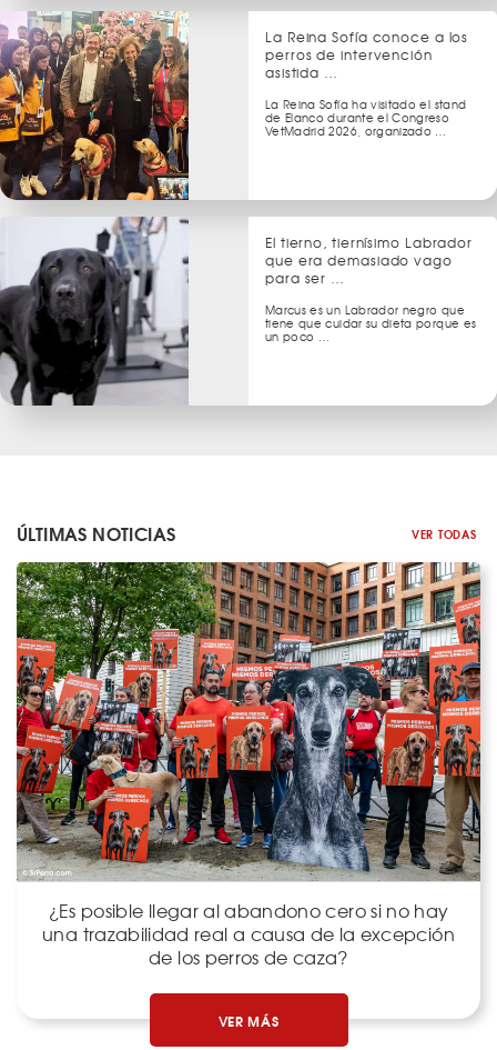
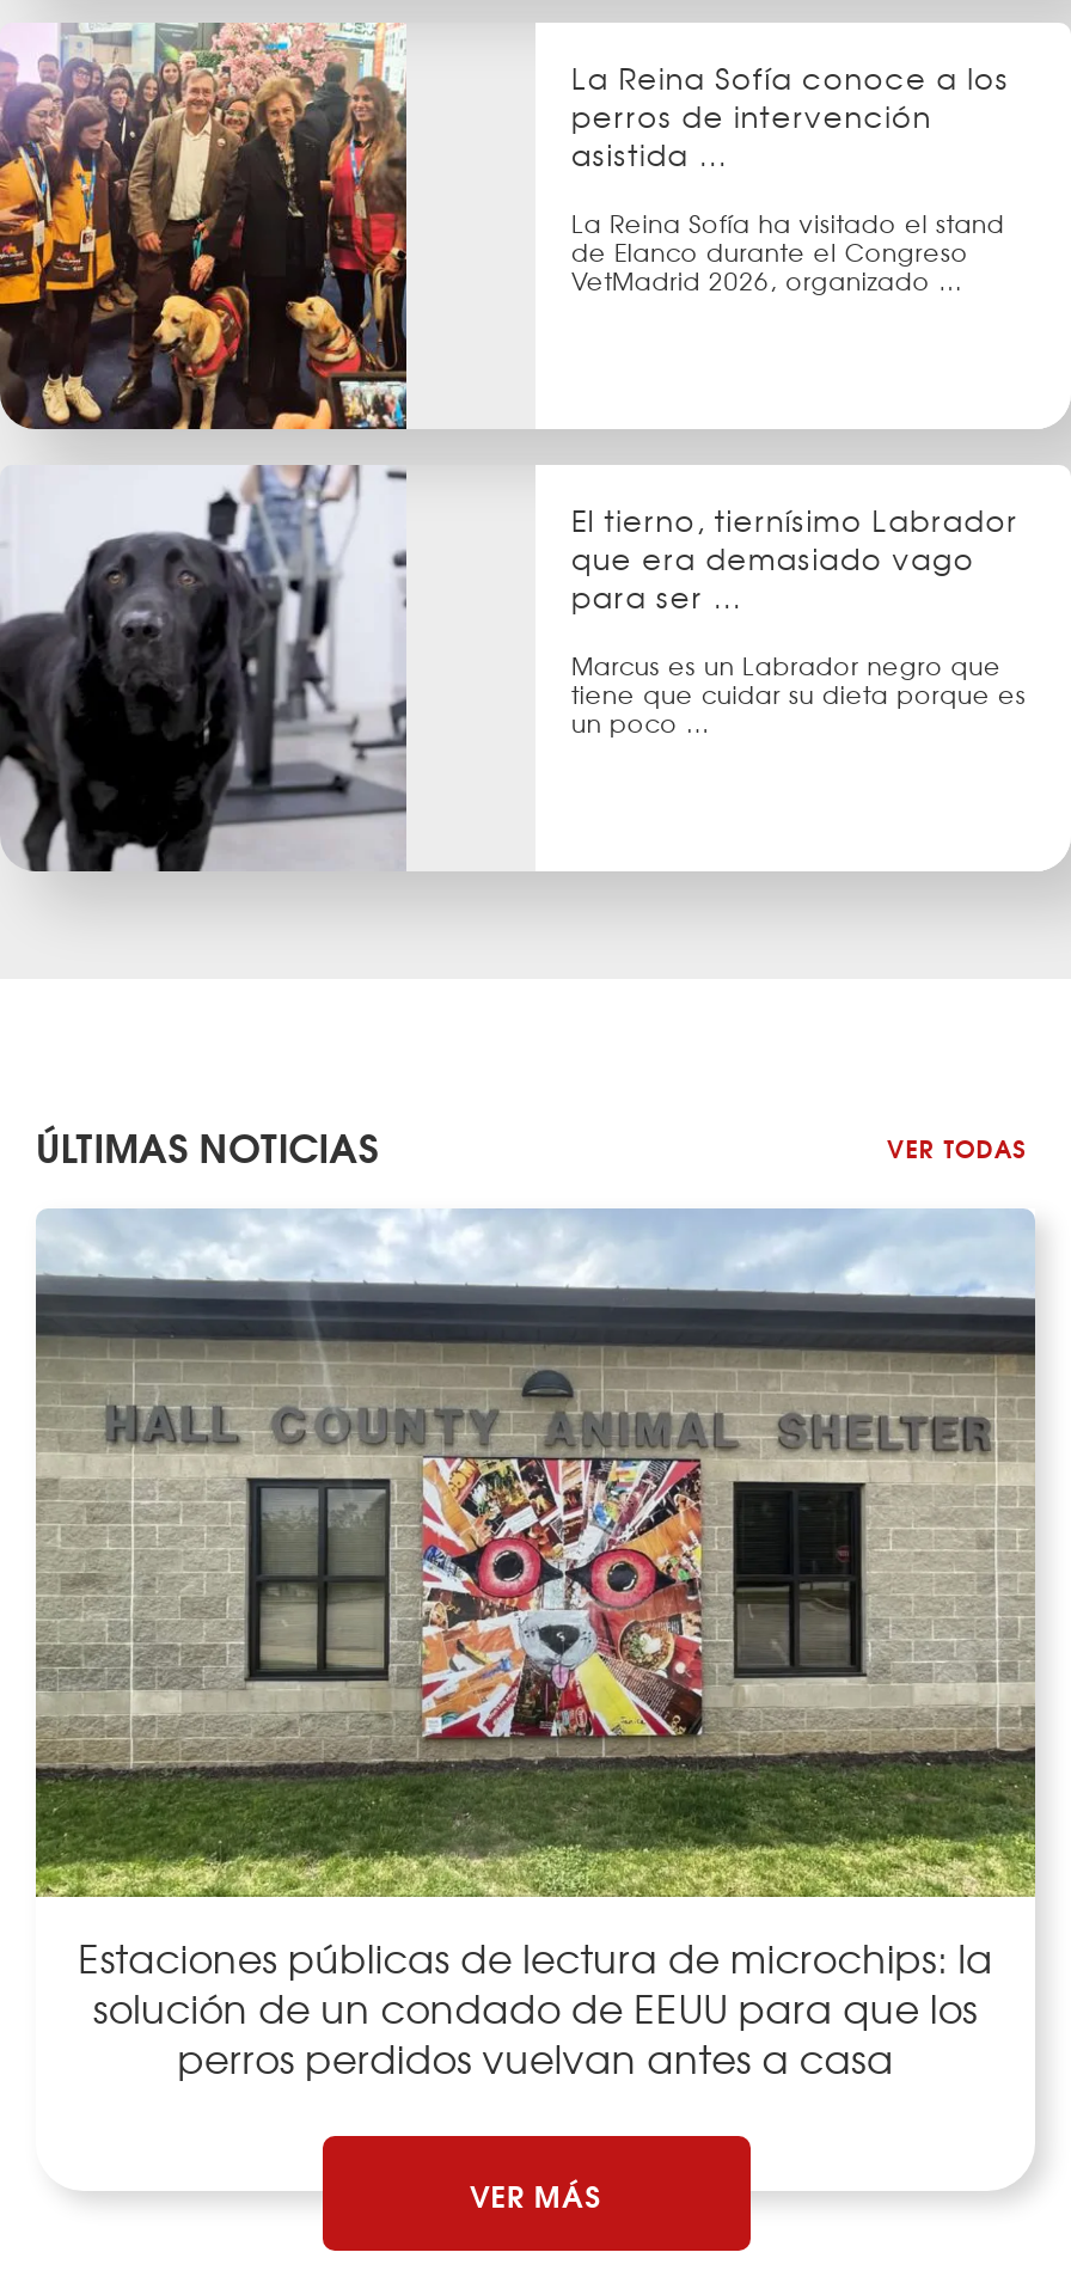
- [image]
- ¿Es posible llegar al abandono cero si no hay
- una trazabilidad real a causa de la excepción
- de los perros de caza?
+ [image]
+ Estaciones públicas de lectura de microchips: la
+ solución de un condado de EEUU para que los
+ perros perdidos vuelvan antes a casa
